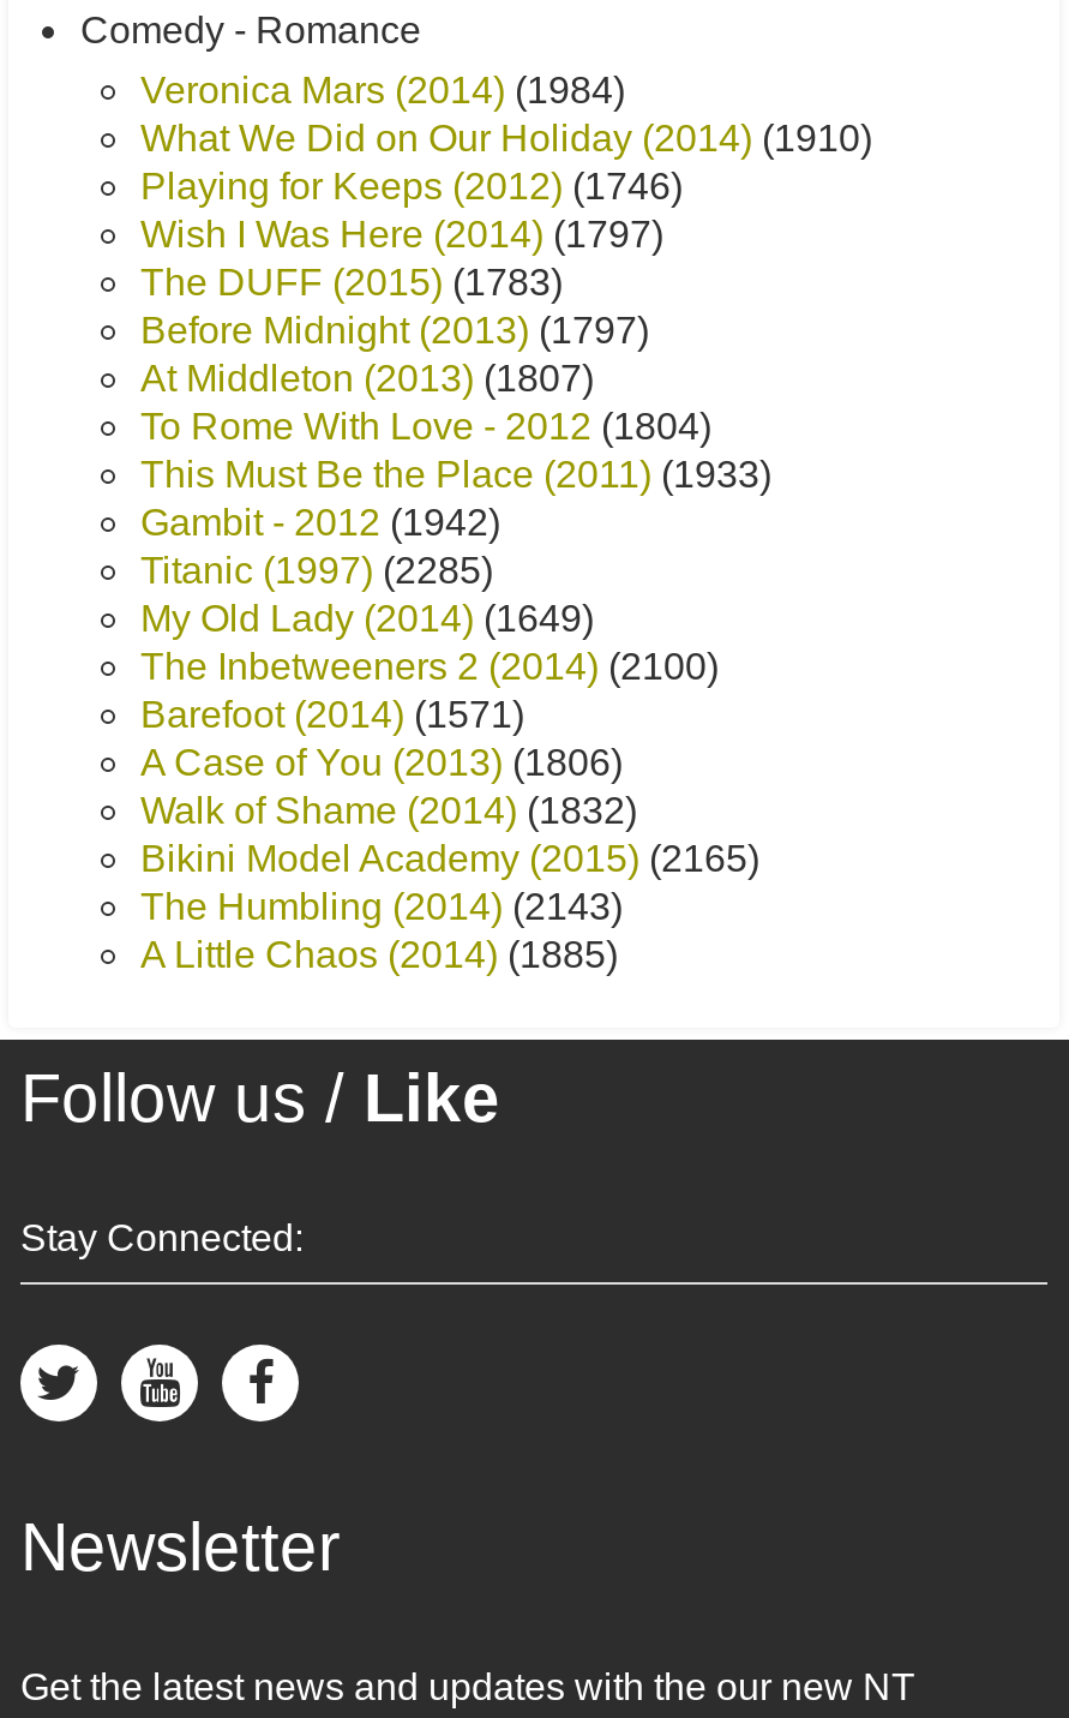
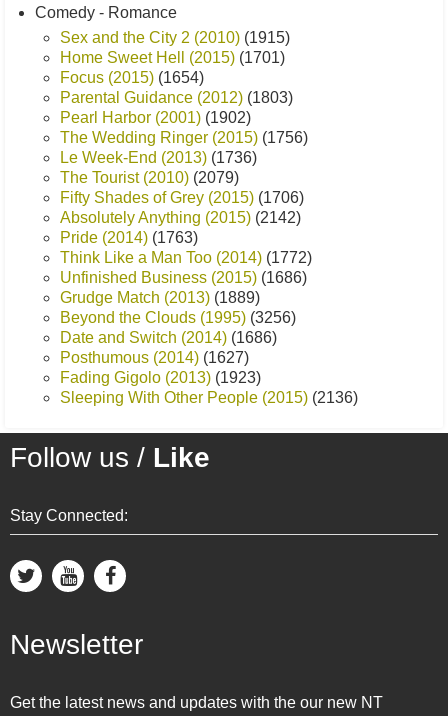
- Veronica Mars (2014) (1984)
- What We Did on Our Holiday (2014) (1910)
- Playing for Keeps (2012) (1746)
- Wish I Was Here (2014) (1797)
- The DUFF (2015) (1783)
- Before Midnight (2013) (1797)
- At Middleton (2013) (1807)
- To Rome With Love - 2012 (1804)
- This Must Be the Place (2011) (1933)
- Gambit - 2012 (1942)
- Titanic (1997) (2285)
- My Old Lady (2014) (1649)
- The Inbetweeners 2 (2014) (2100)
- Barefoot (2014) (1571)
- A Case of You (2013) (1806)
- Walk of Shame (2014) (1832)
- Bikini Model Academy (2015) (2165)
- The Humbling (2014) (2143)
- A Little Chaos (2014) (1885)
+ Sex and the City 2 (2010) (1915)
+ Home Sweet Hell (2015) (1701)
+ Focus (2015) (1654)
+ Parental Guidance (2012) (1803)
+ Pearl Harbor (2001) (1902)
+ The Wedding Ringer (2015) (1756)
+ Le Week-End (2013) (1736)
+ The Tourist (2010) (2079)
+ Fifty Shades of Grey (2015) (1706)
+ Absolutely Anything (2015) (2142)
+ Pride (2014) (1763)
+ Think Like a Man Too (2014) (1772)
+ Unfinished Business (2015) (1686)
+ Grudge Match (2013) (1889)
+ Beyond the Clouds (1995) (3256)
+ Date and Switch (2014) (1686)
+ Posthumous (2014) (1627)
+ Fading Gigolo (2013) (1923)
+ Sleeping With Other People (2015) (2136)
